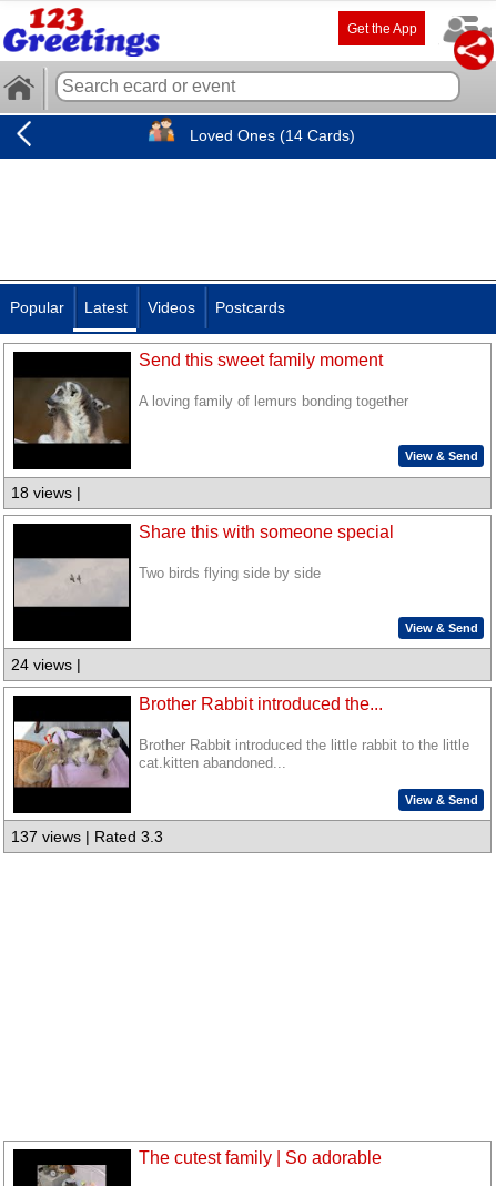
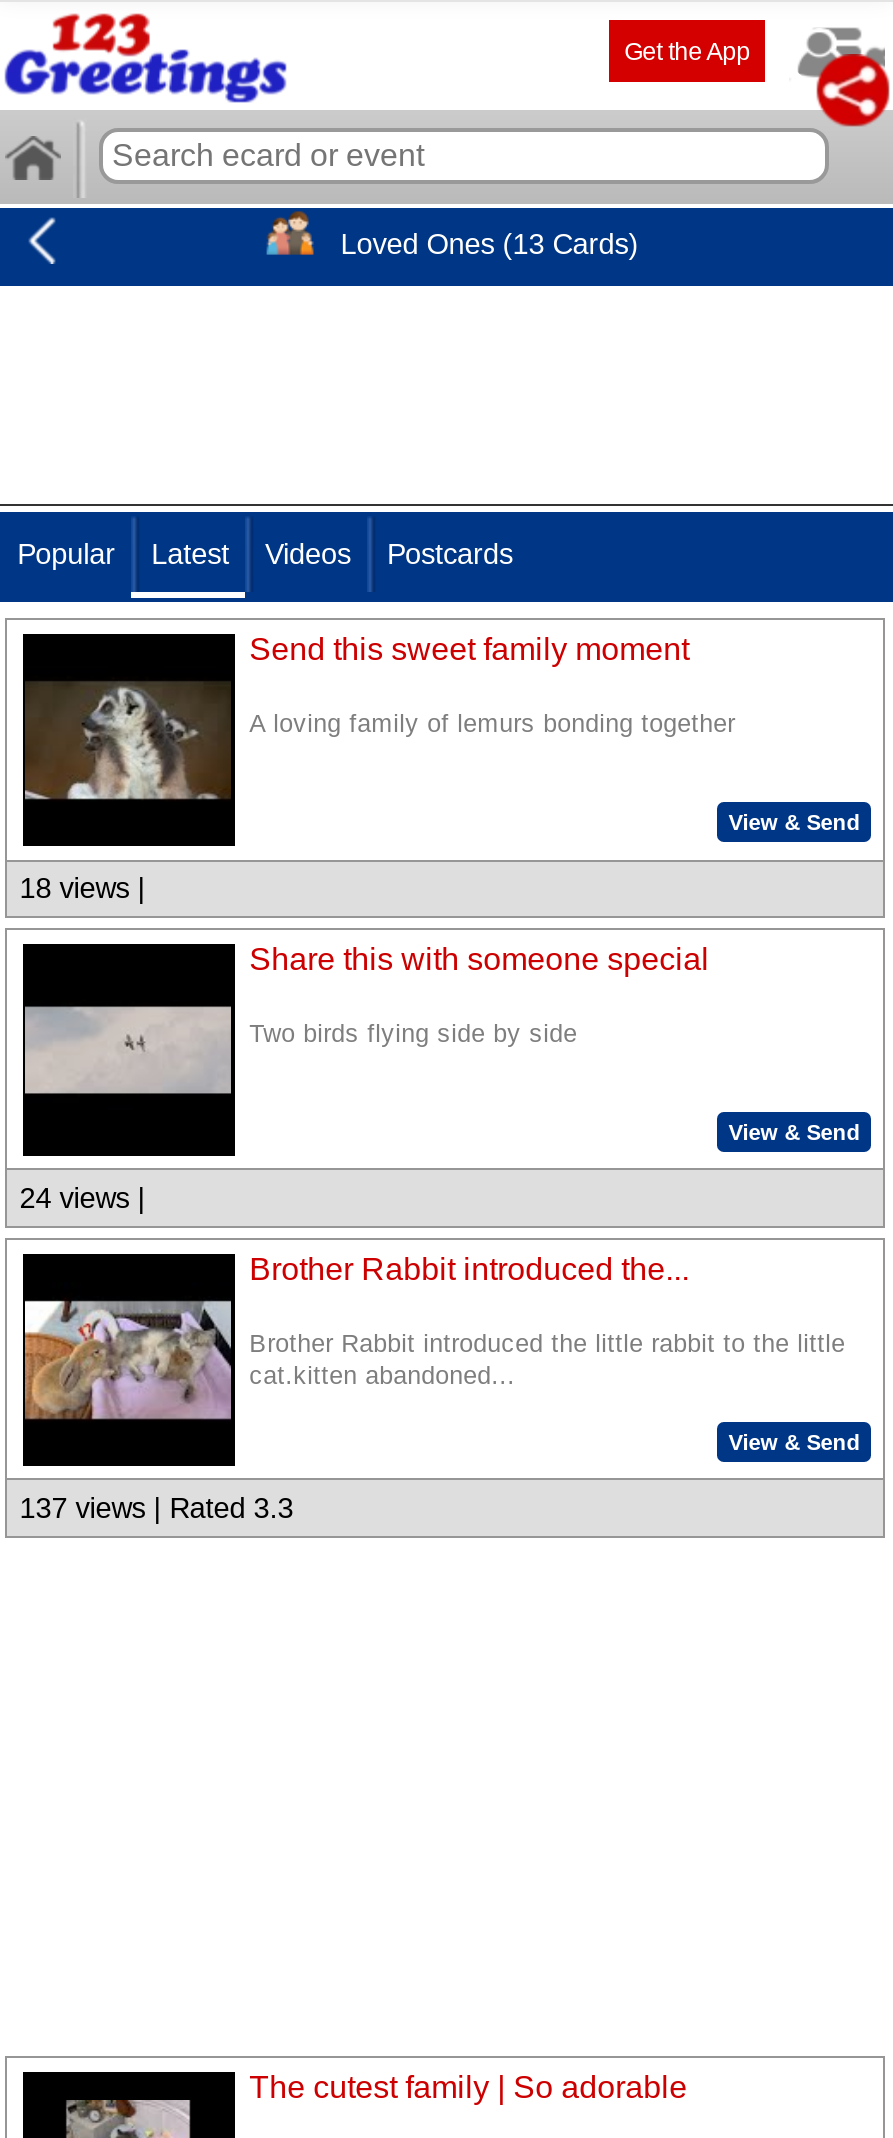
- Loved Ones (14 Cards)
+ Loved Ones (13 Cards)
